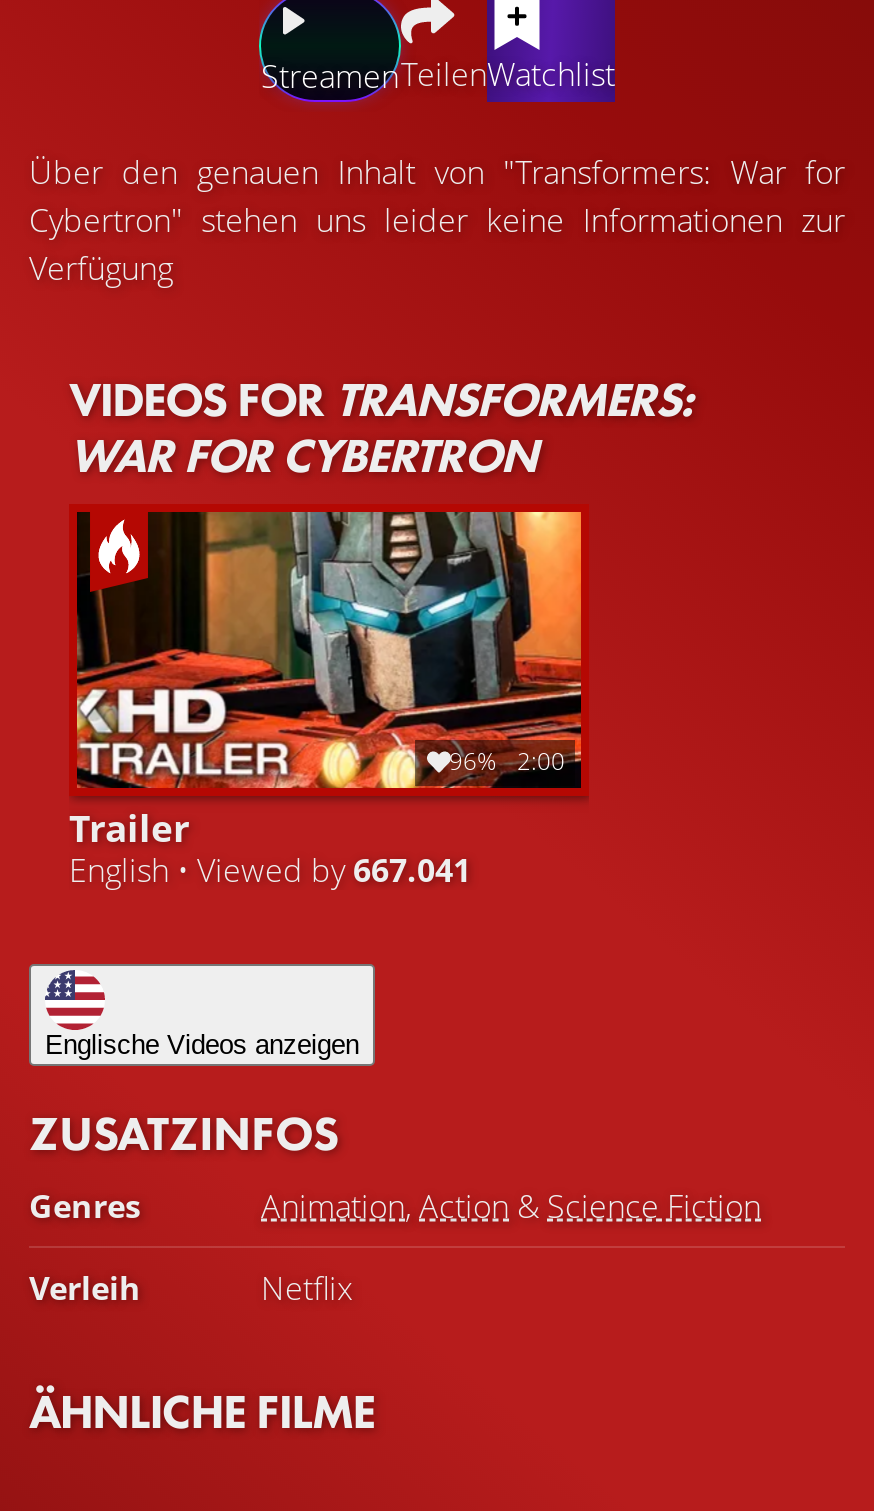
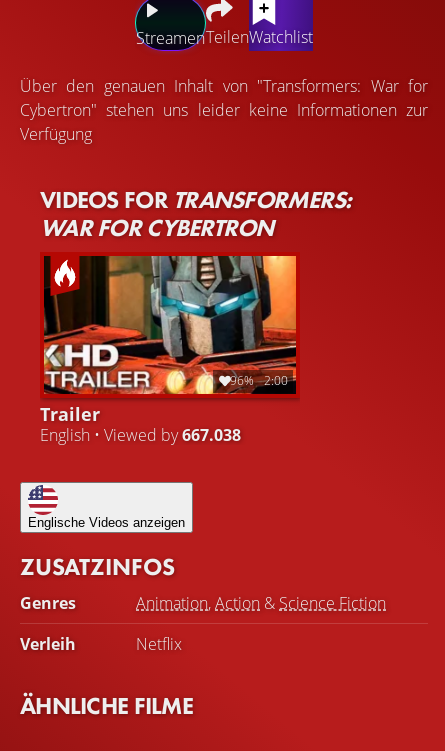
- English • Viewed by 667.041
+ English • Viewed by 667.038
